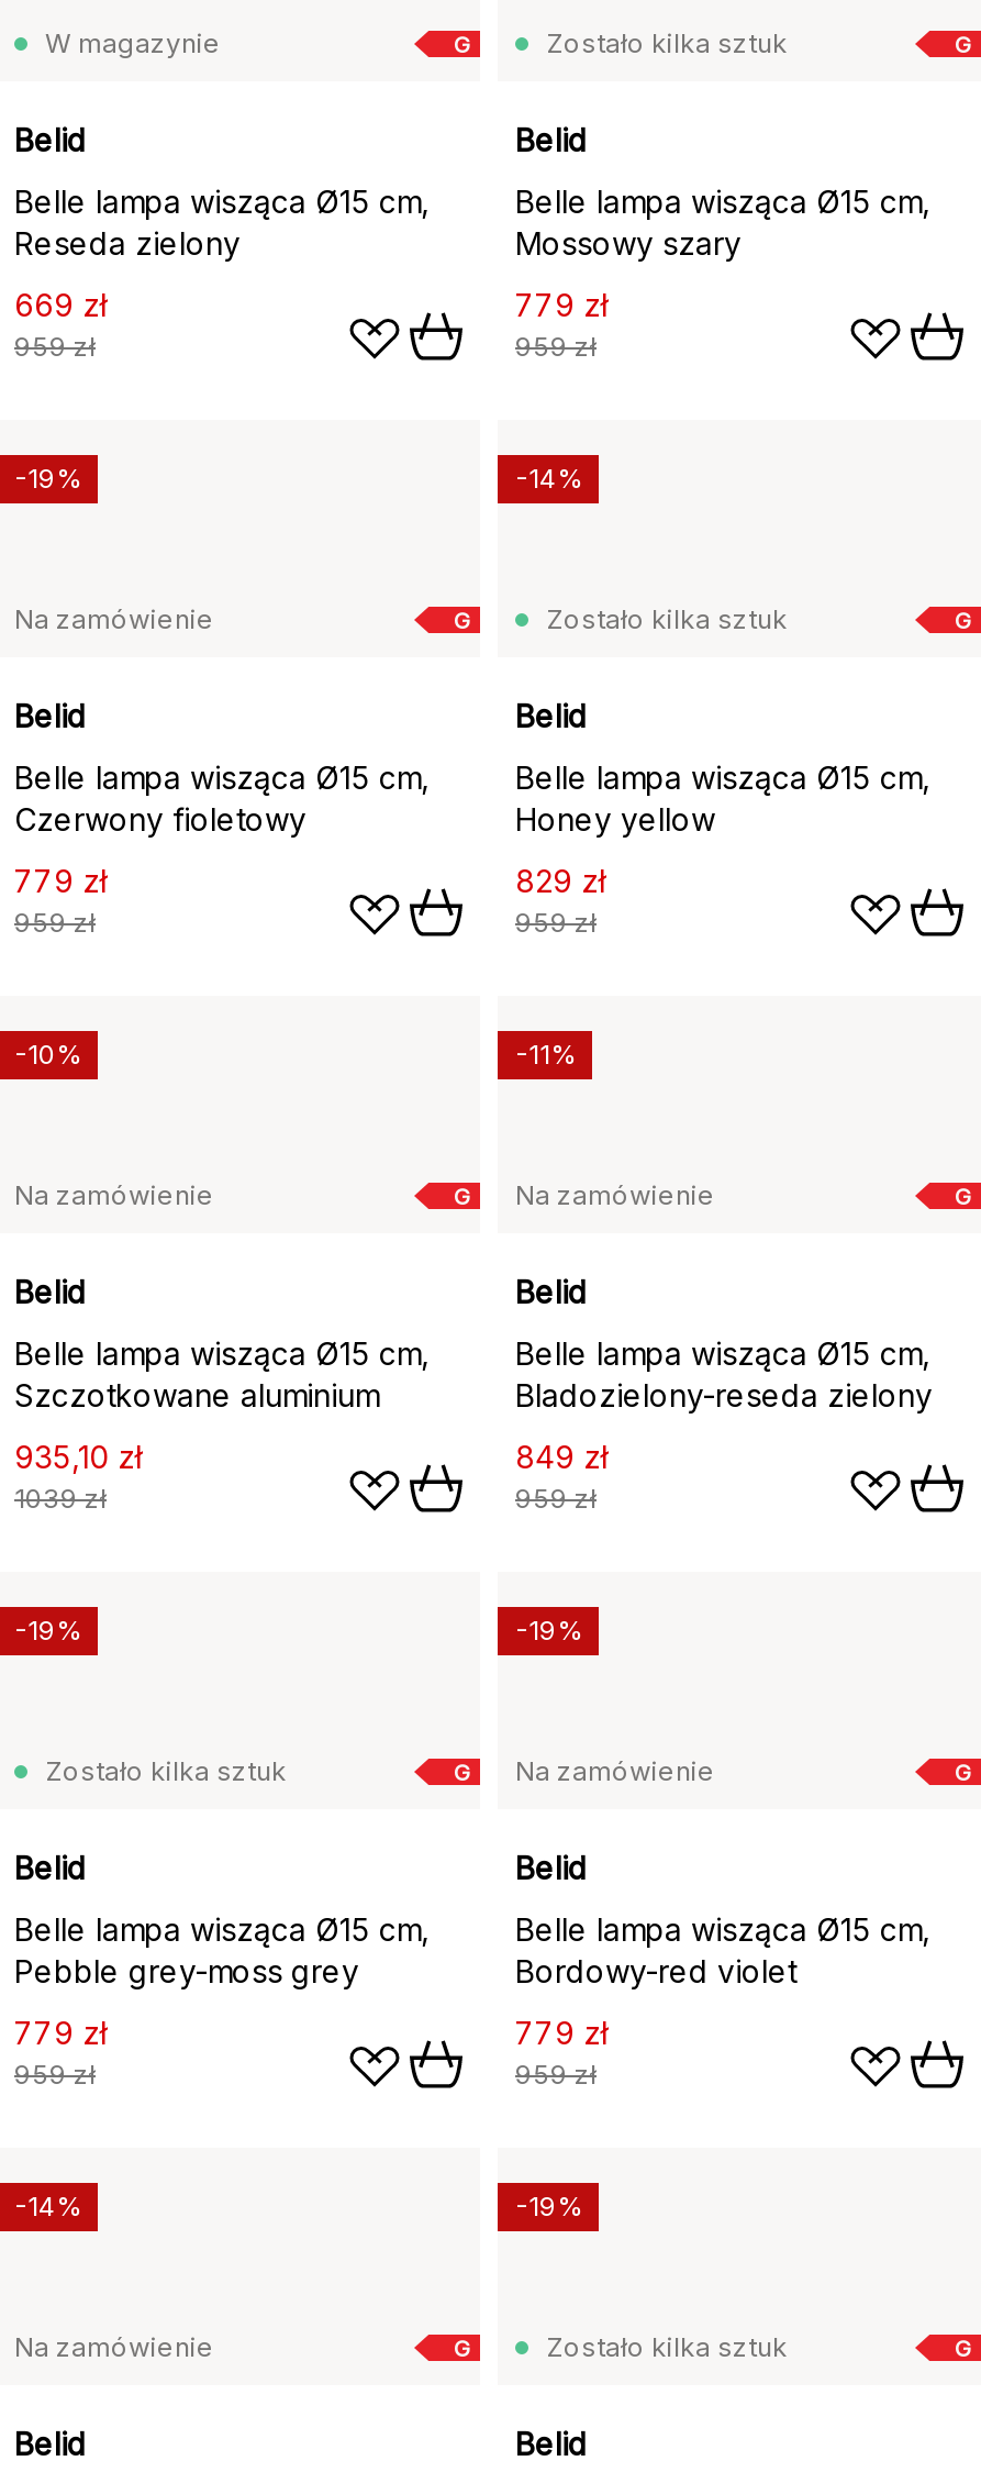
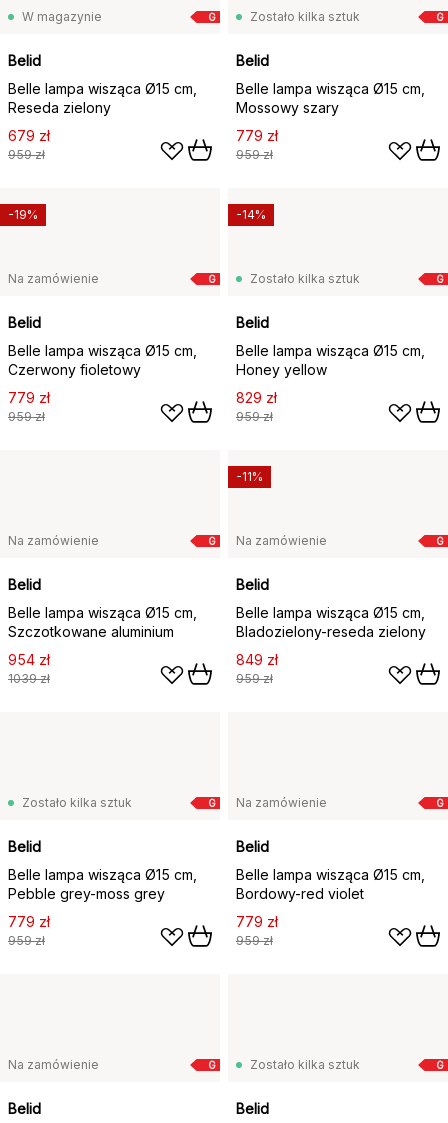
- 669 zł
+ 679 zł

- -10%

- 935,10 zł
+ 954 zł

- -19%

- -19%

- -14%

- -19%
